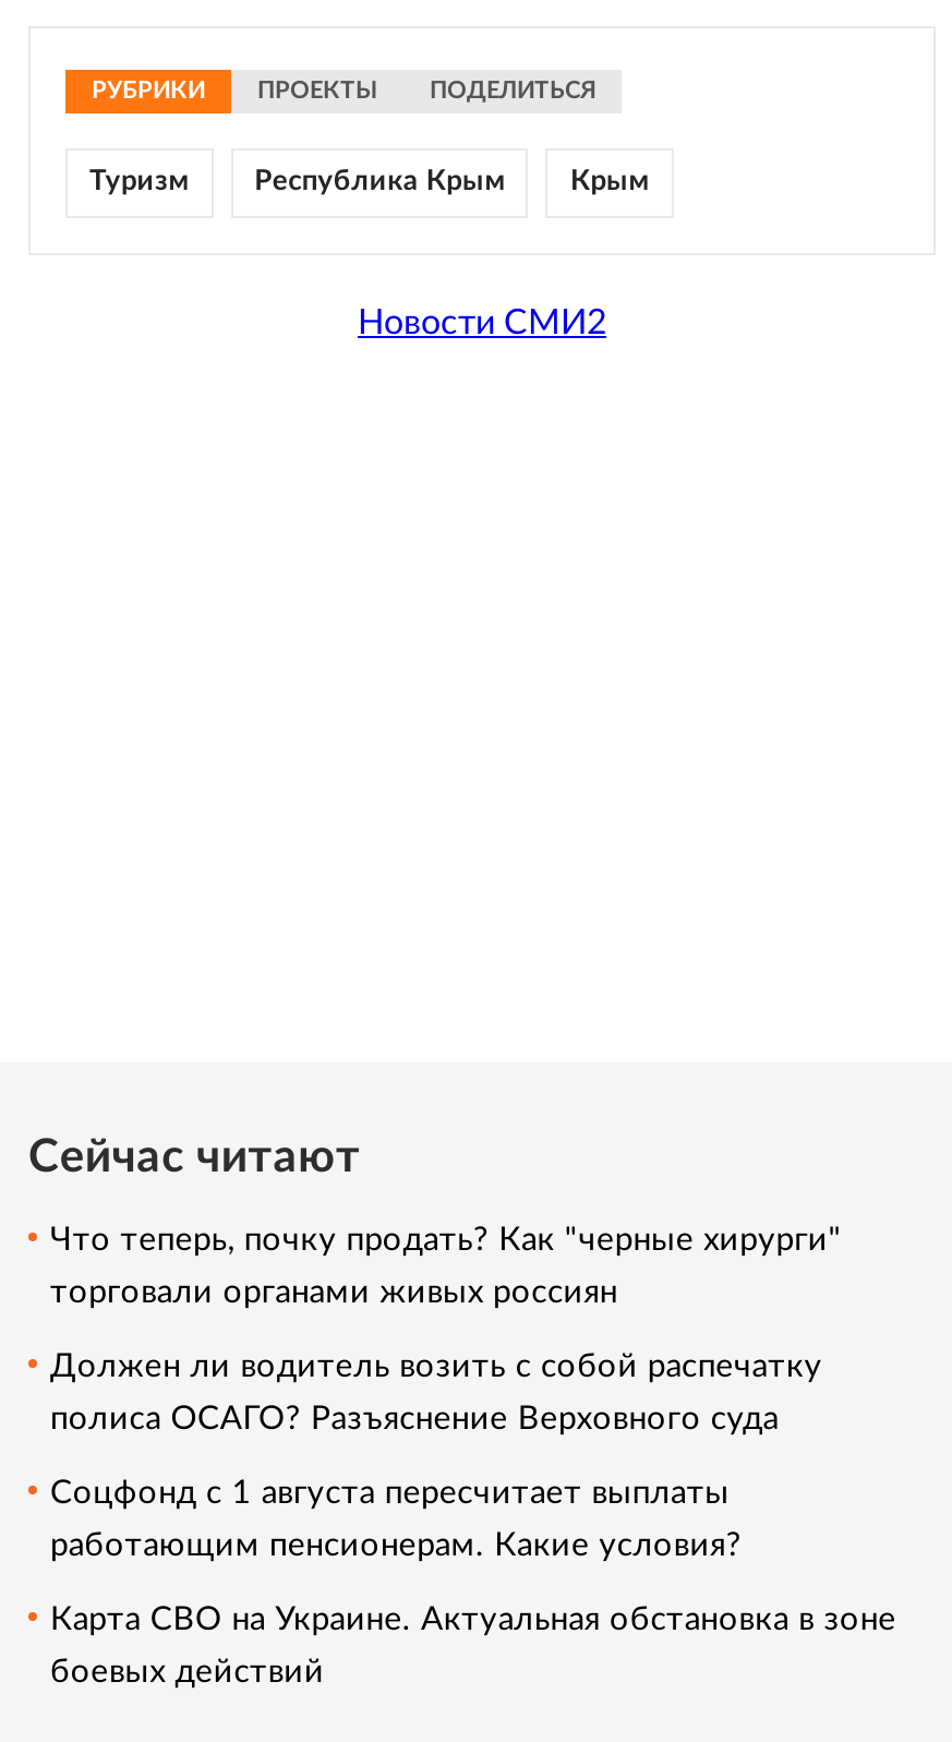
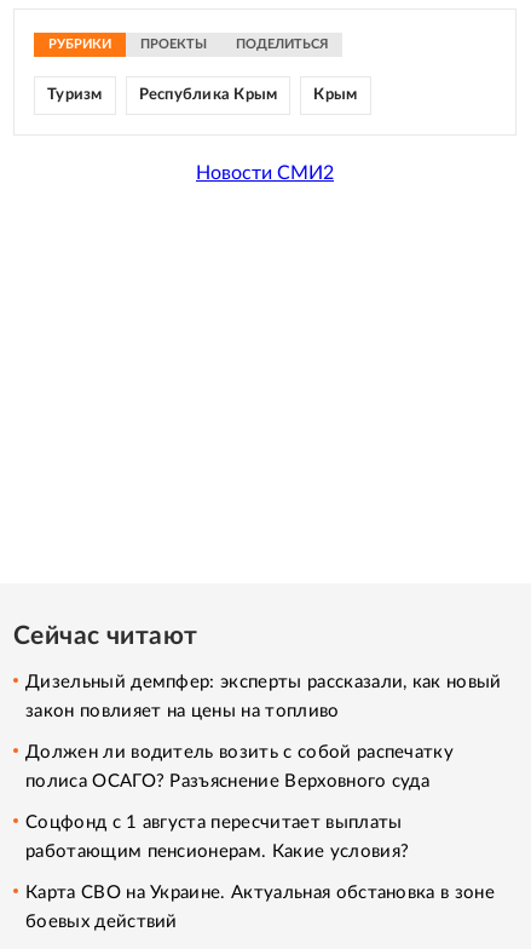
- Что теперь, почку продать? Как "черные хирурги"
+ Дизельный демпфер: эксперты рассказали, как новый

- торговали органами живых россиян
+ закон повлияет на цены на топливо
